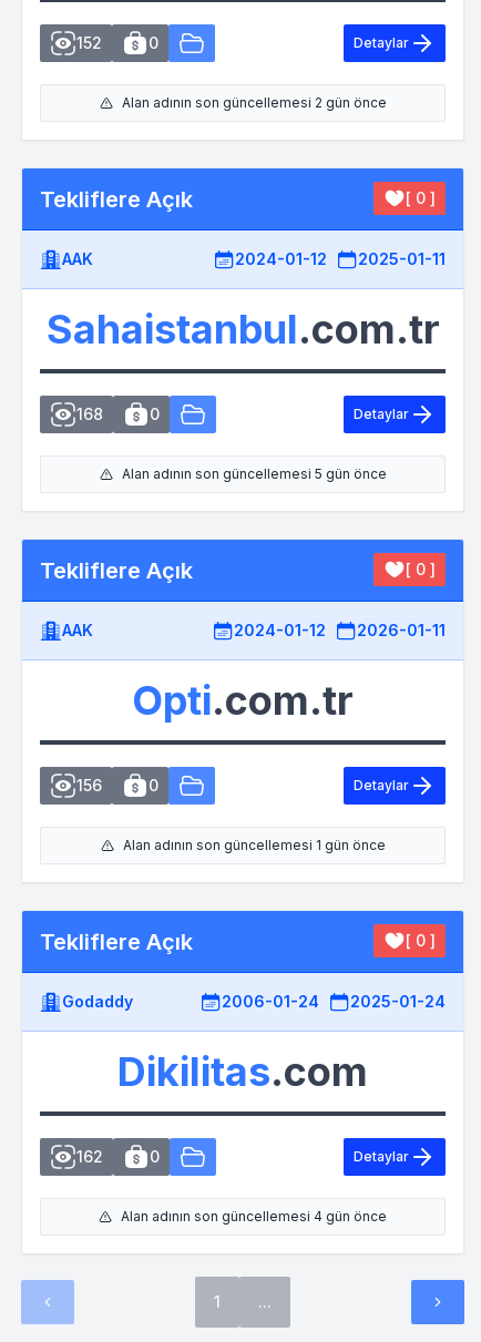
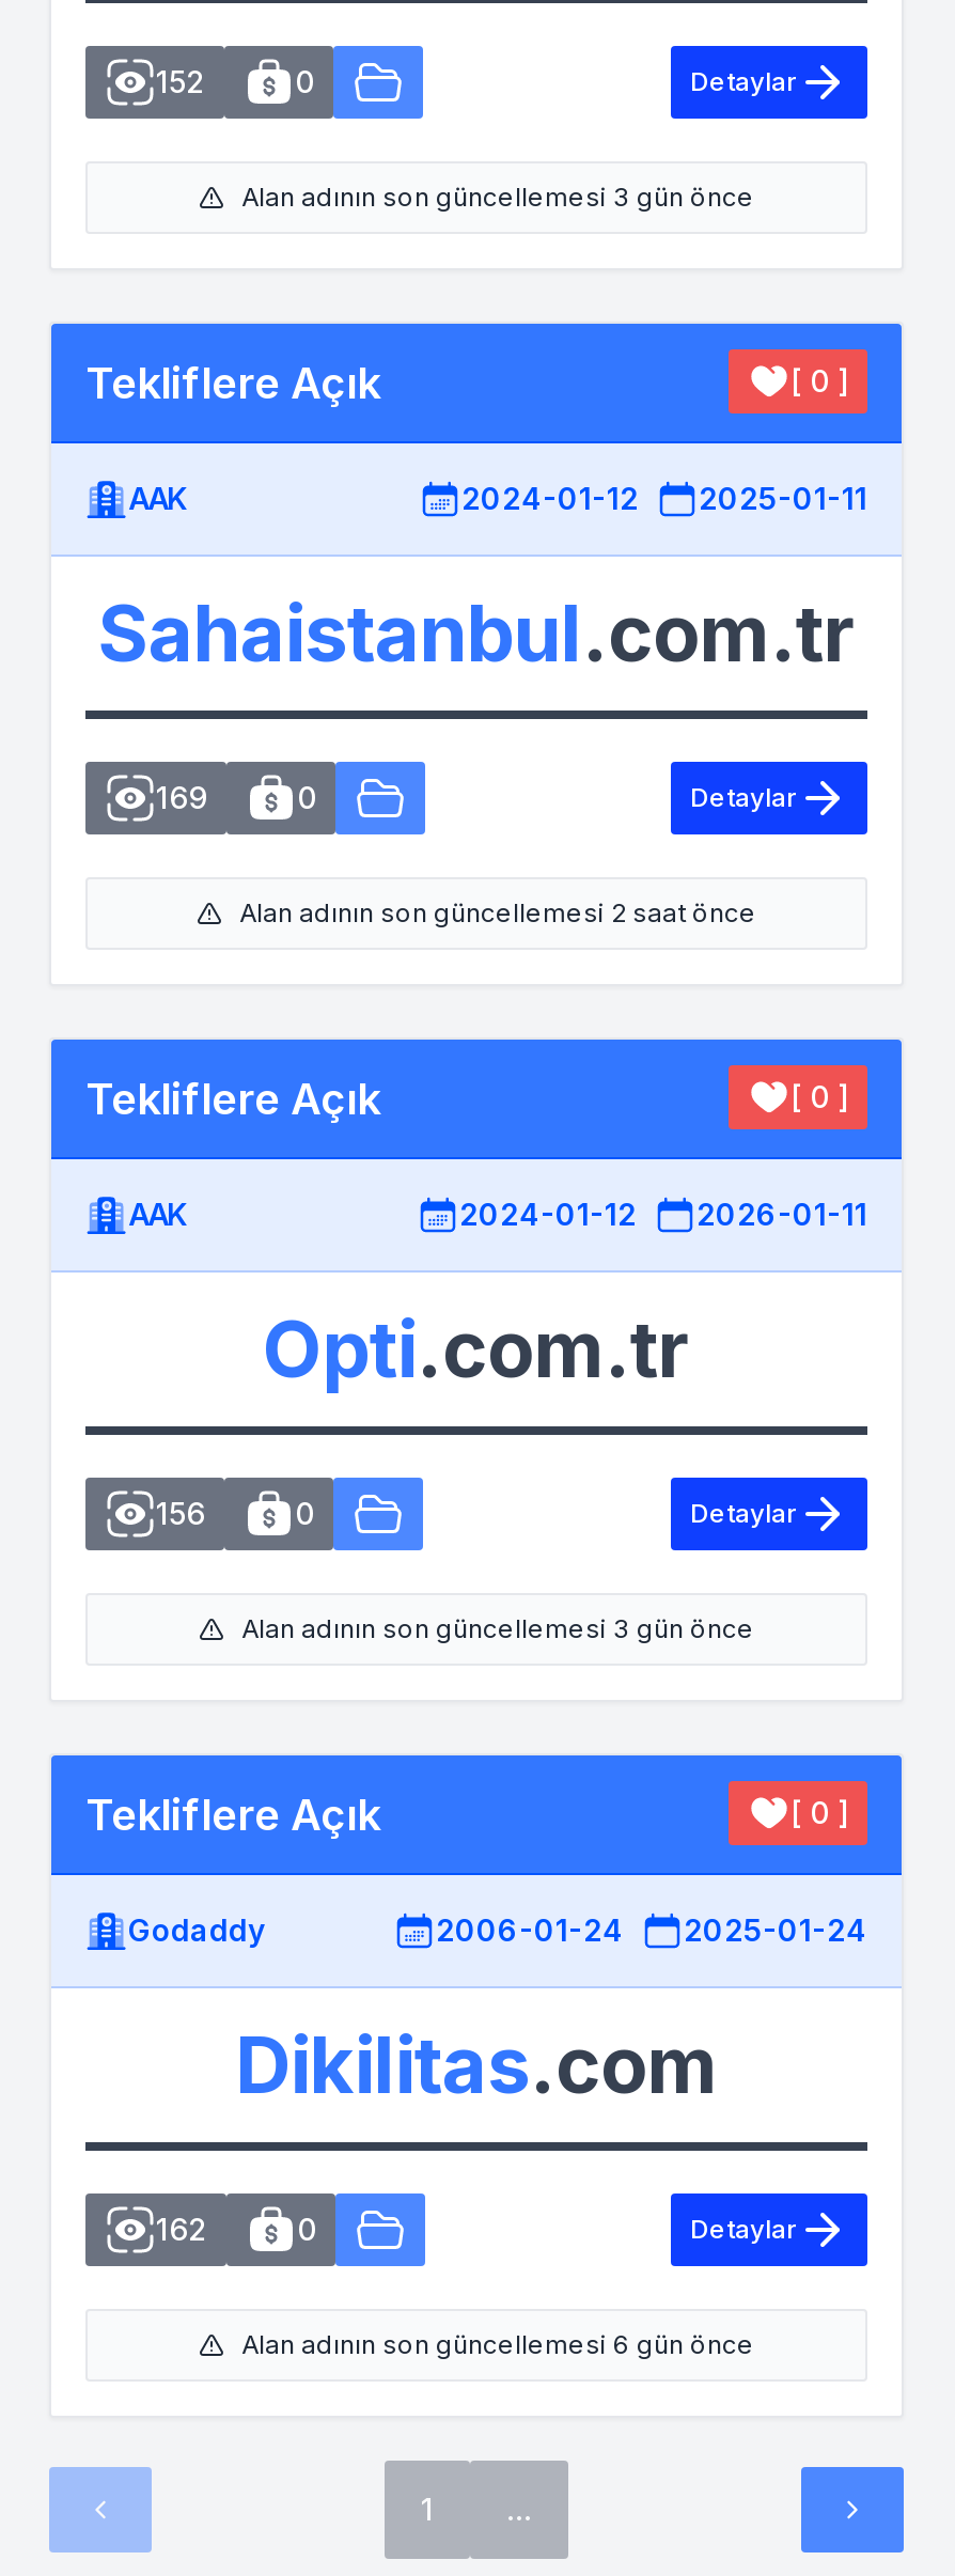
- Alan adının son güncellemesi 2 gün önce
+ Alan adının son güncellemesi 3 gün önce

- 168
+ 169

- Alan adının son güncellemesi 5 gün önce
+ Alan adının son güncellemesi 2 saat önce

- Alan adının son güncellemesi 1 gün önce
+ Alan adının son güncellemesi 3 gün önce

- Alan adının son güncellemesi 4 gün önce
+ Alan adının son güncellemesi 6 gün önce
